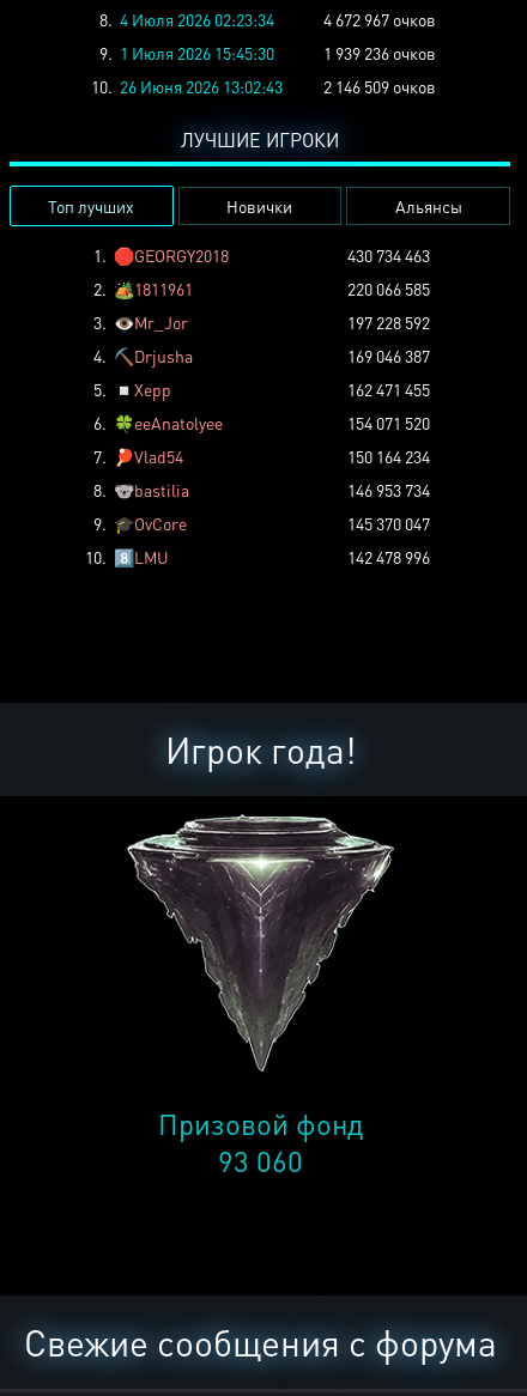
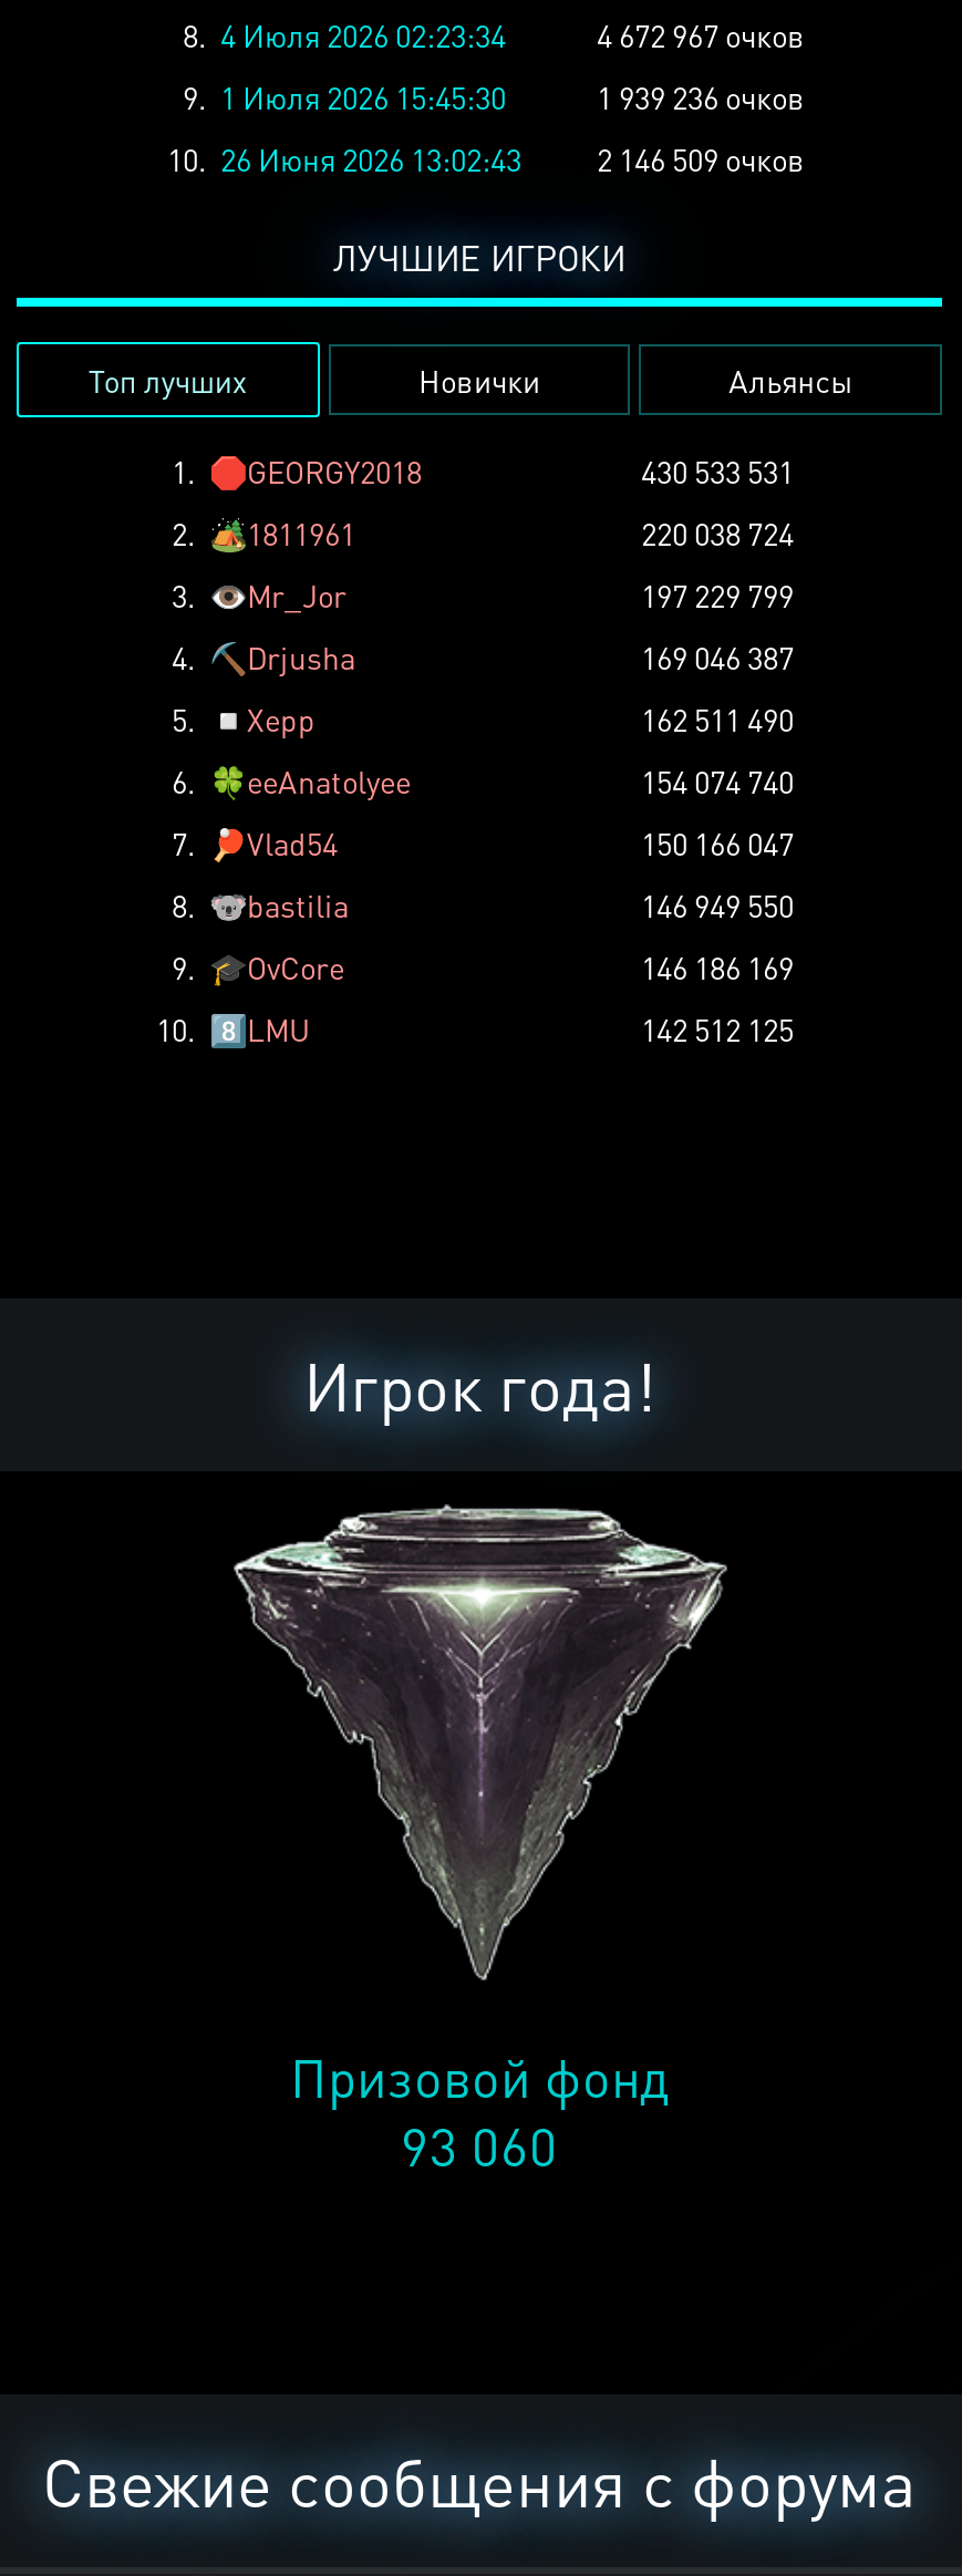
- 430 734 463
+ 430 533 531

- 220 066 585
+ 220 038 724

- 197 228 592
+ 197 229 799

- 162 471 455
+ 162 511 490

- 154 071 520
+ 154 074 740

- 150 164 234
+ 150 166 047

- 146 953 734
+ 146 949 550

- 145 370 047
+ 146 186 169

- 142 478 996
+ 142 512 125
